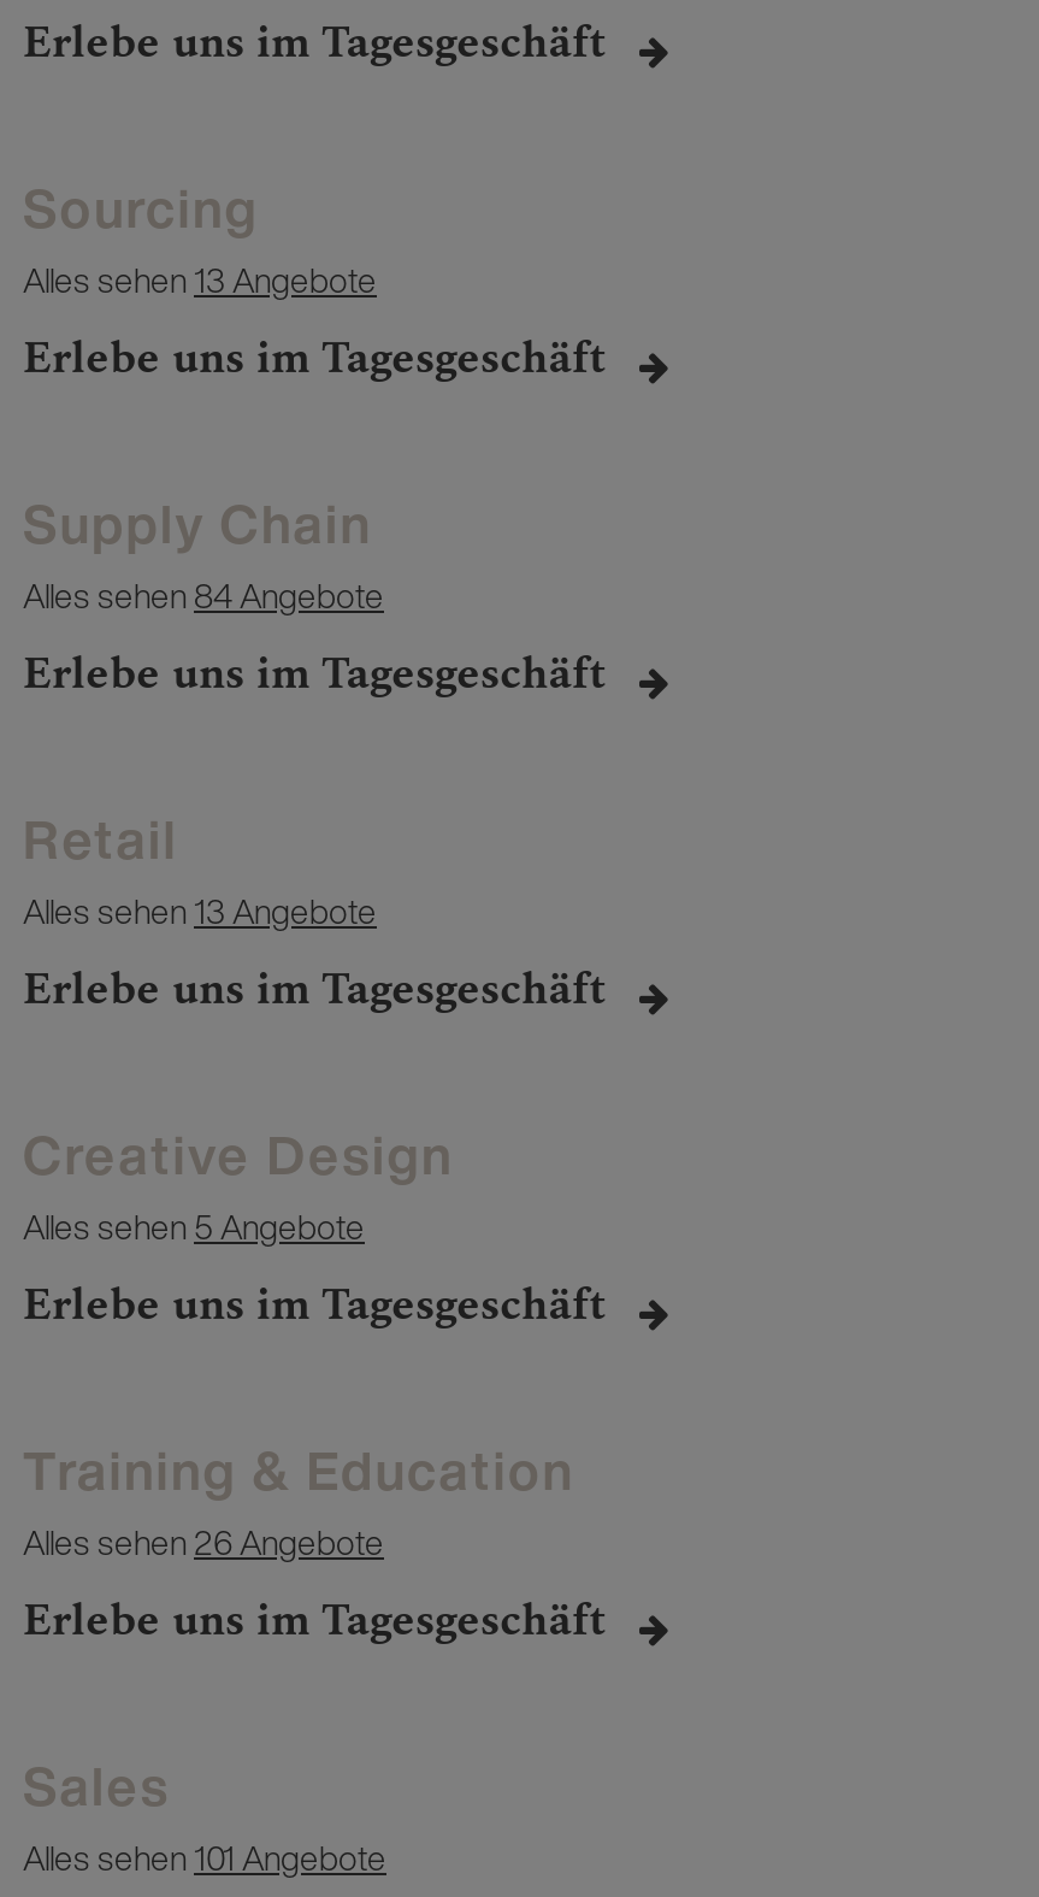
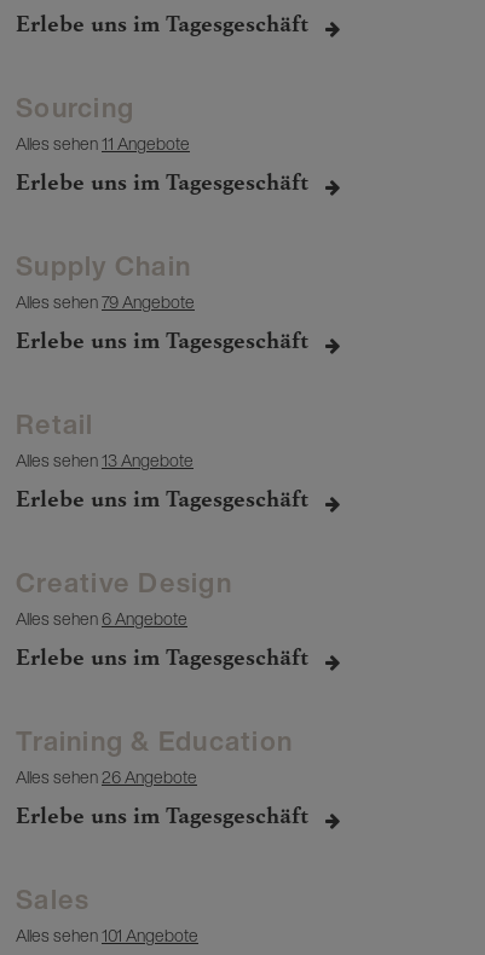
- Alles sehen 13 Angebote
+ Alles sehen 11 Angebote

- Alles sehen 84 Angebote
+ Alles sehen 79 Angebote

- Alles sehen 5 Angebote
+ Alles sehen 6 Angebote
